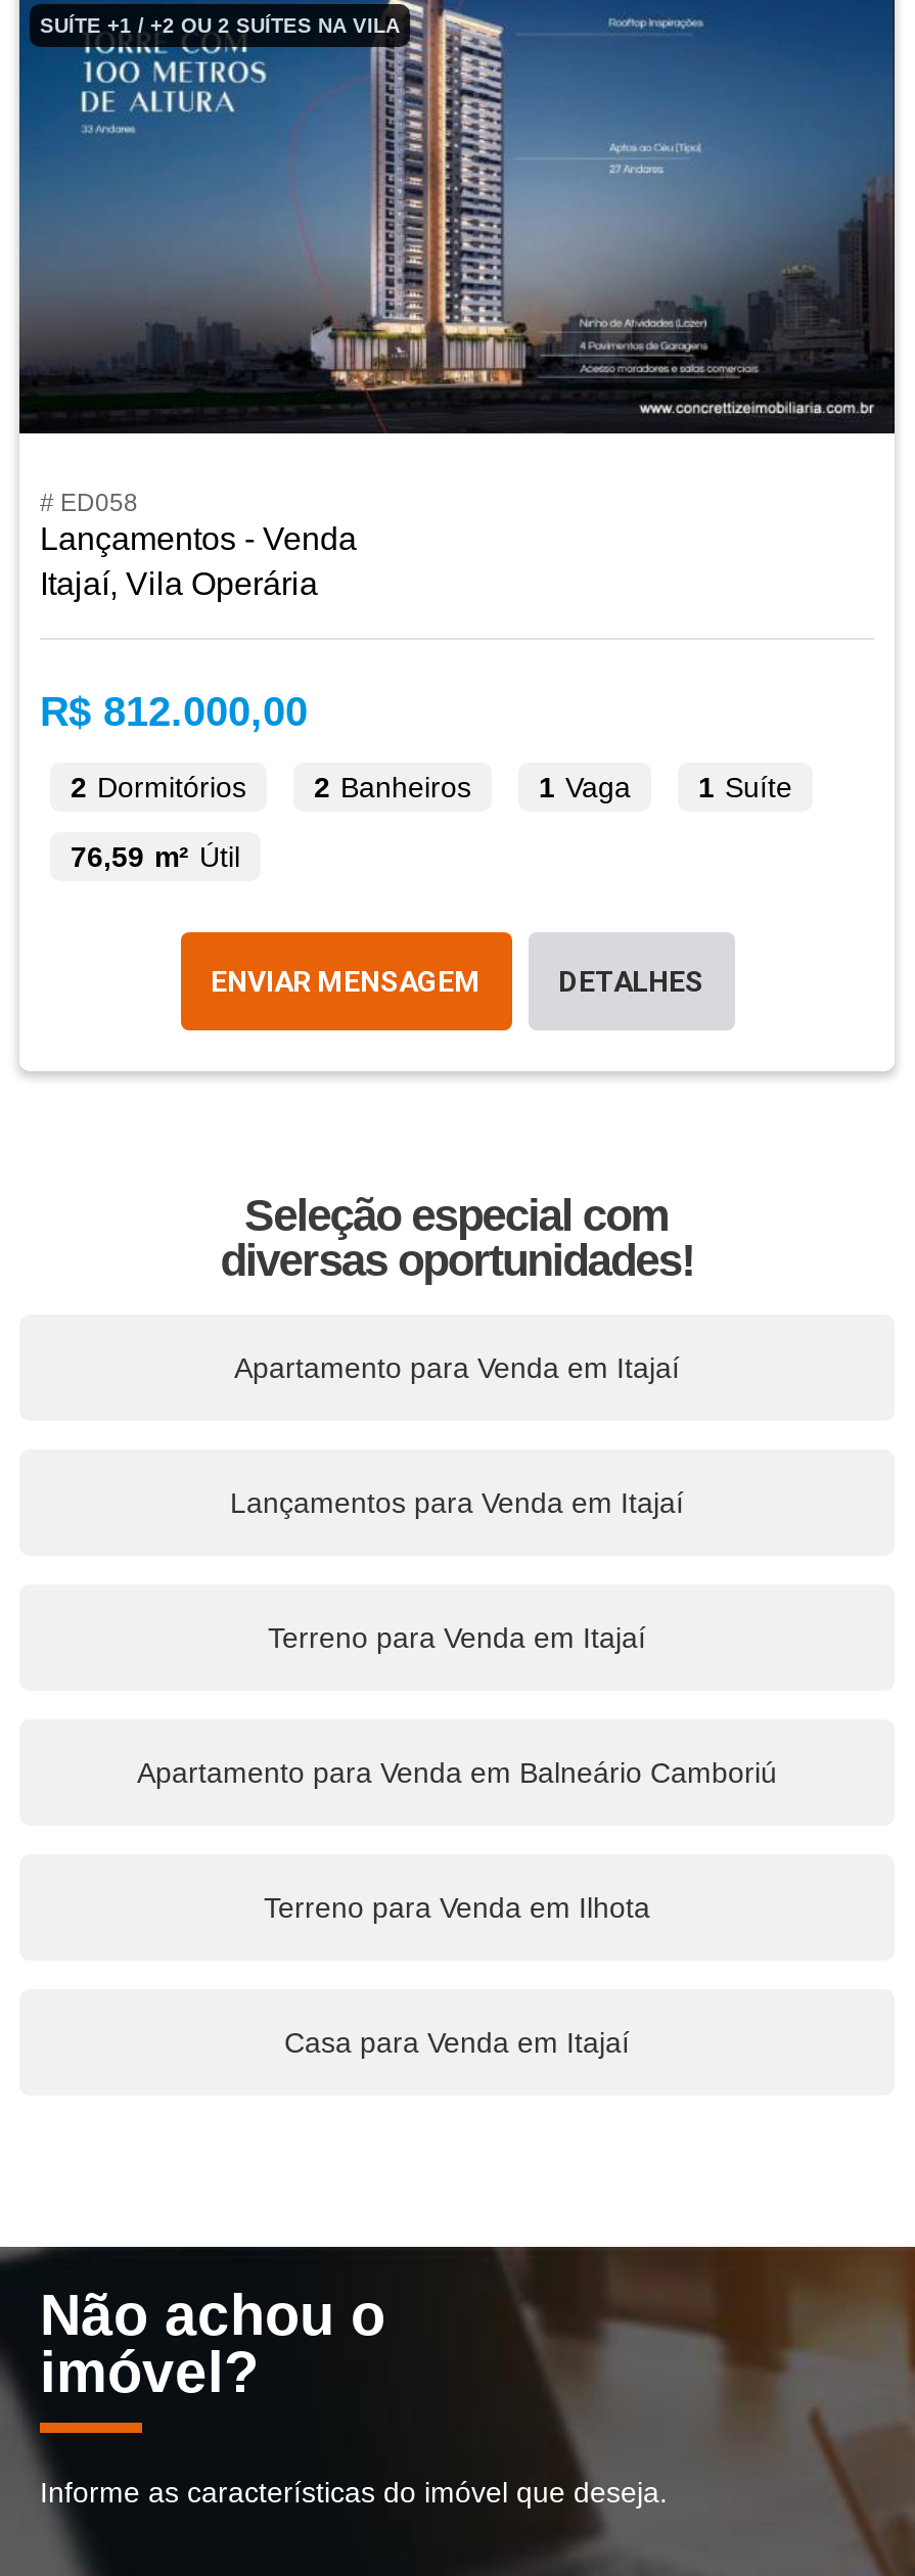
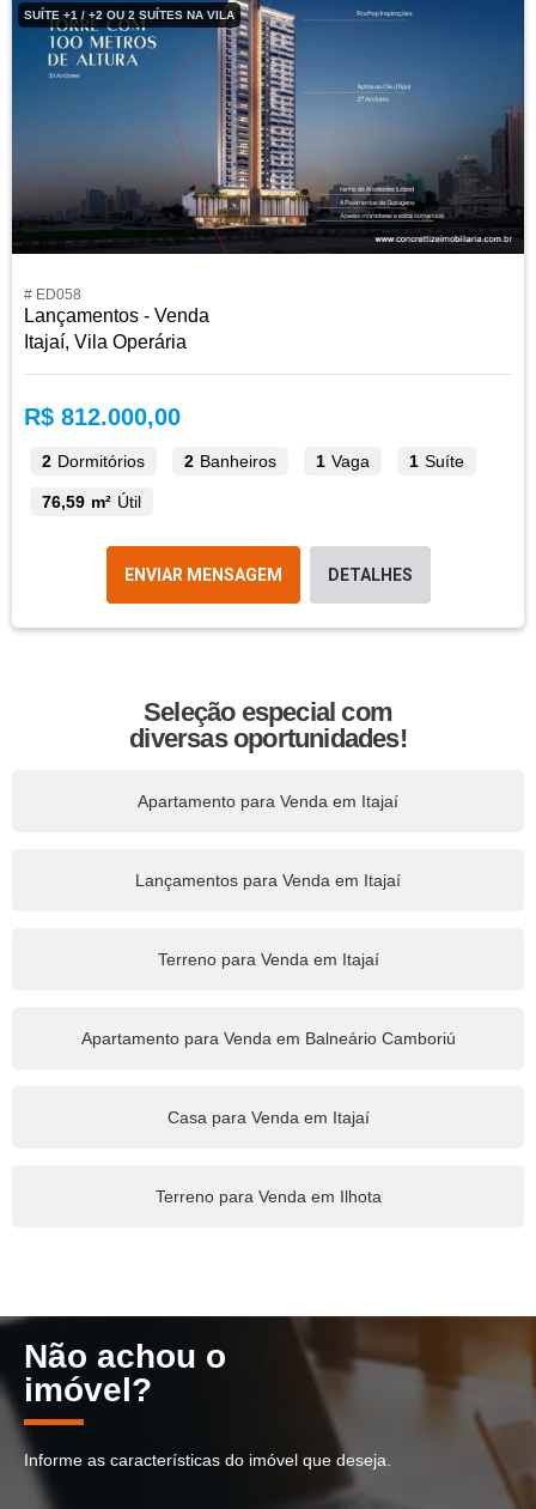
moved down: Terreno para Venda em Ilhota

moved up: Casa para Venda em Itajaí
